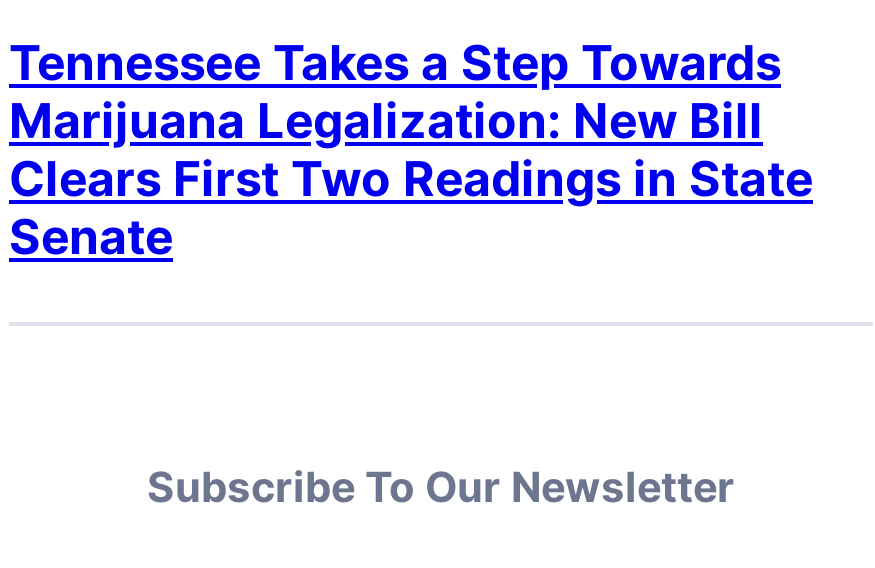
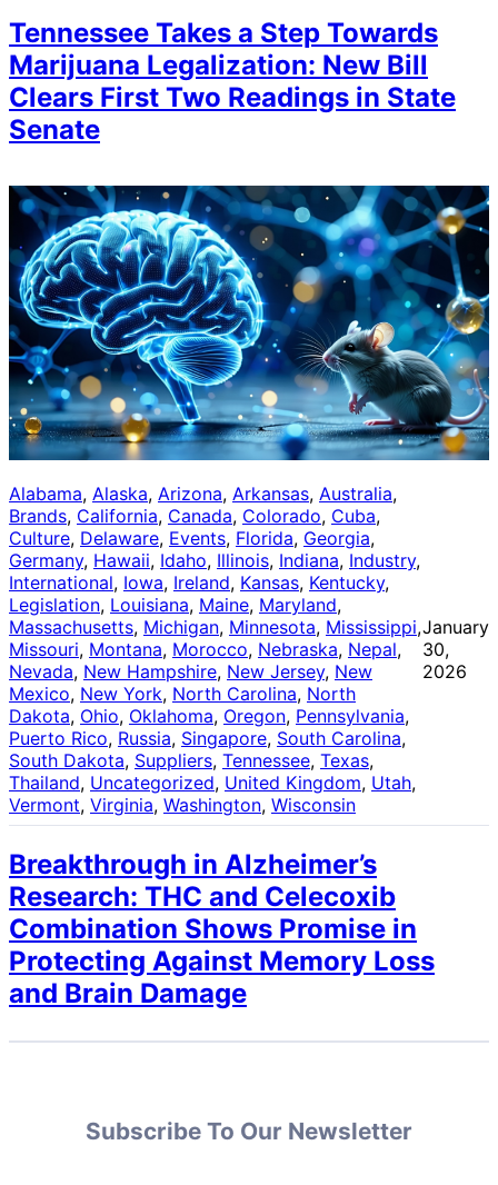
+ [image]
+ Alabama, Alaska, Arizona, Arkansas, Australia ,
+ Brands, California, Canada, Colorado, Cuba ,
+ Culture, Delaware, Events, Florida, Georgia ,
+ Germany, Hawaii, Idaho, Illinois, Indiana, Industry ,
+ International, Iowa, Ireland, Kansas, Kentucky ,
+ Legislation, Louisiana, Maine, Maryland ,
+ Massachusetts, Michigan, Minnesota, Mississippi ,
+ Missouri, Montana, Morocco, Nebraska, Nepal ,
+ Nevada, New Hampshire, New Jersey, New
+ Mexico, New York, North Carolina, North
+ Dakota, Ohio, Oklahoma, Oregon, Pennsylvania ,
+ Puerto Rico, Russia, Singapore, South Carolina ,
+ South Dakota, Suppliers, Tennessee, Texas ,
+ Thailand, Uncategorized, United Kingdom, Utah ,
+ Vermont, Virginia, Washington, Wisconsin

+ Breakthrough in Alzheimer’s
+ Research: THC and Celecoxib
+ Combination Shows Promise in
+ Protecting Against Memory Loss
+ and Brain Damage

+ January
+ 30,
+ 2026
